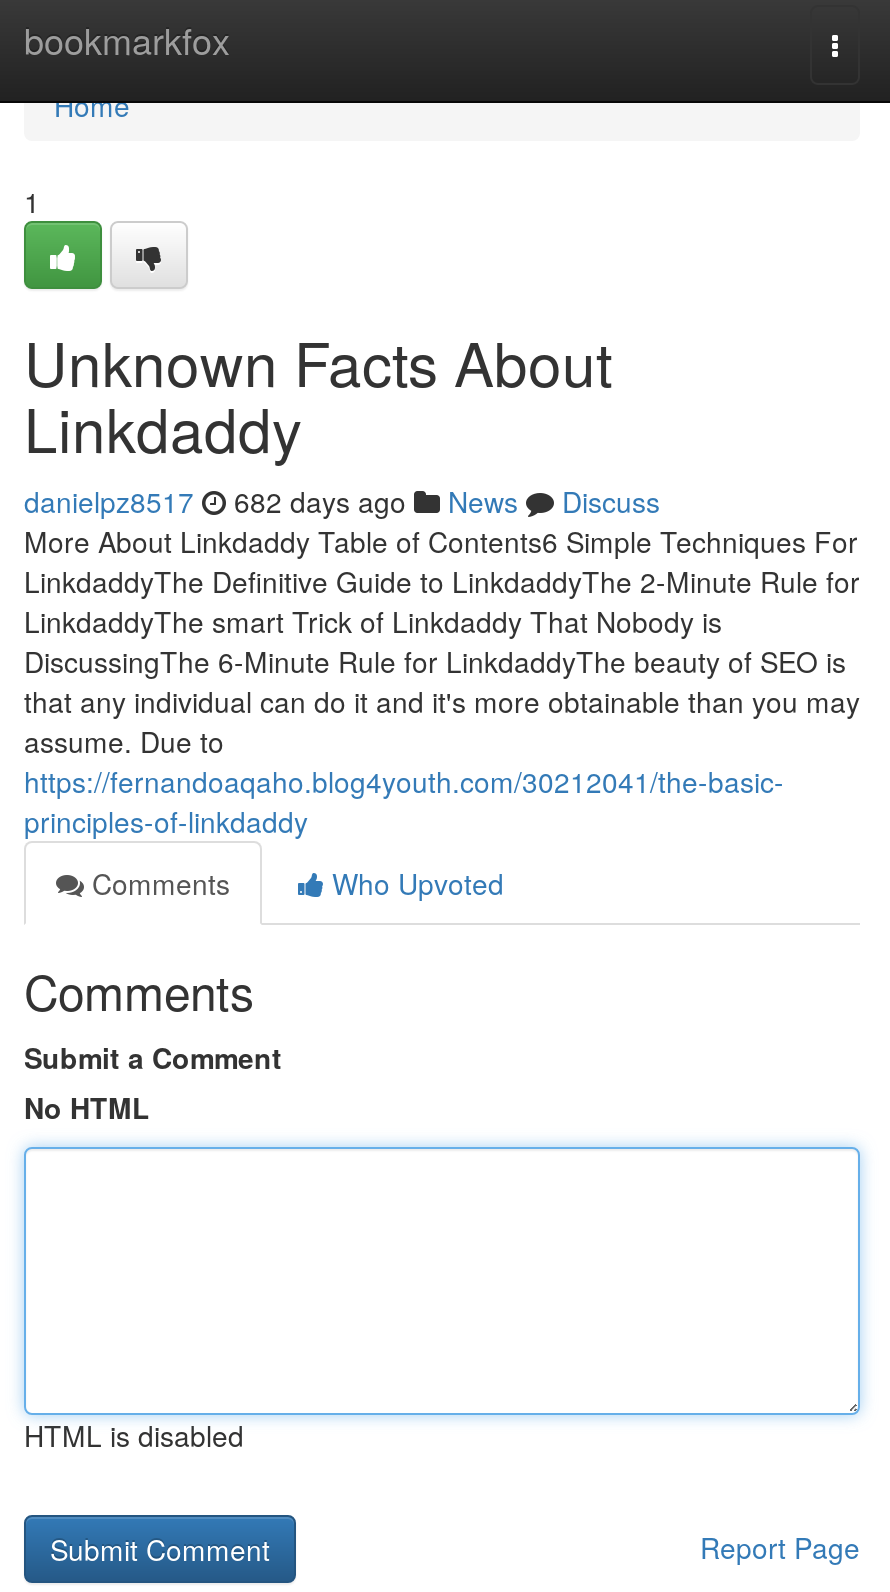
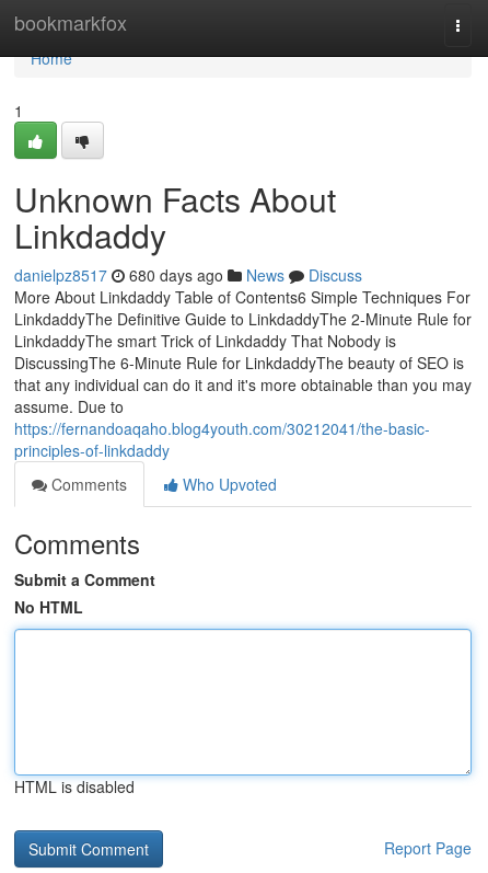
- danielpz8517 682 days ago News Discuss
+ danielpz8517 680 days ago News Discuss
